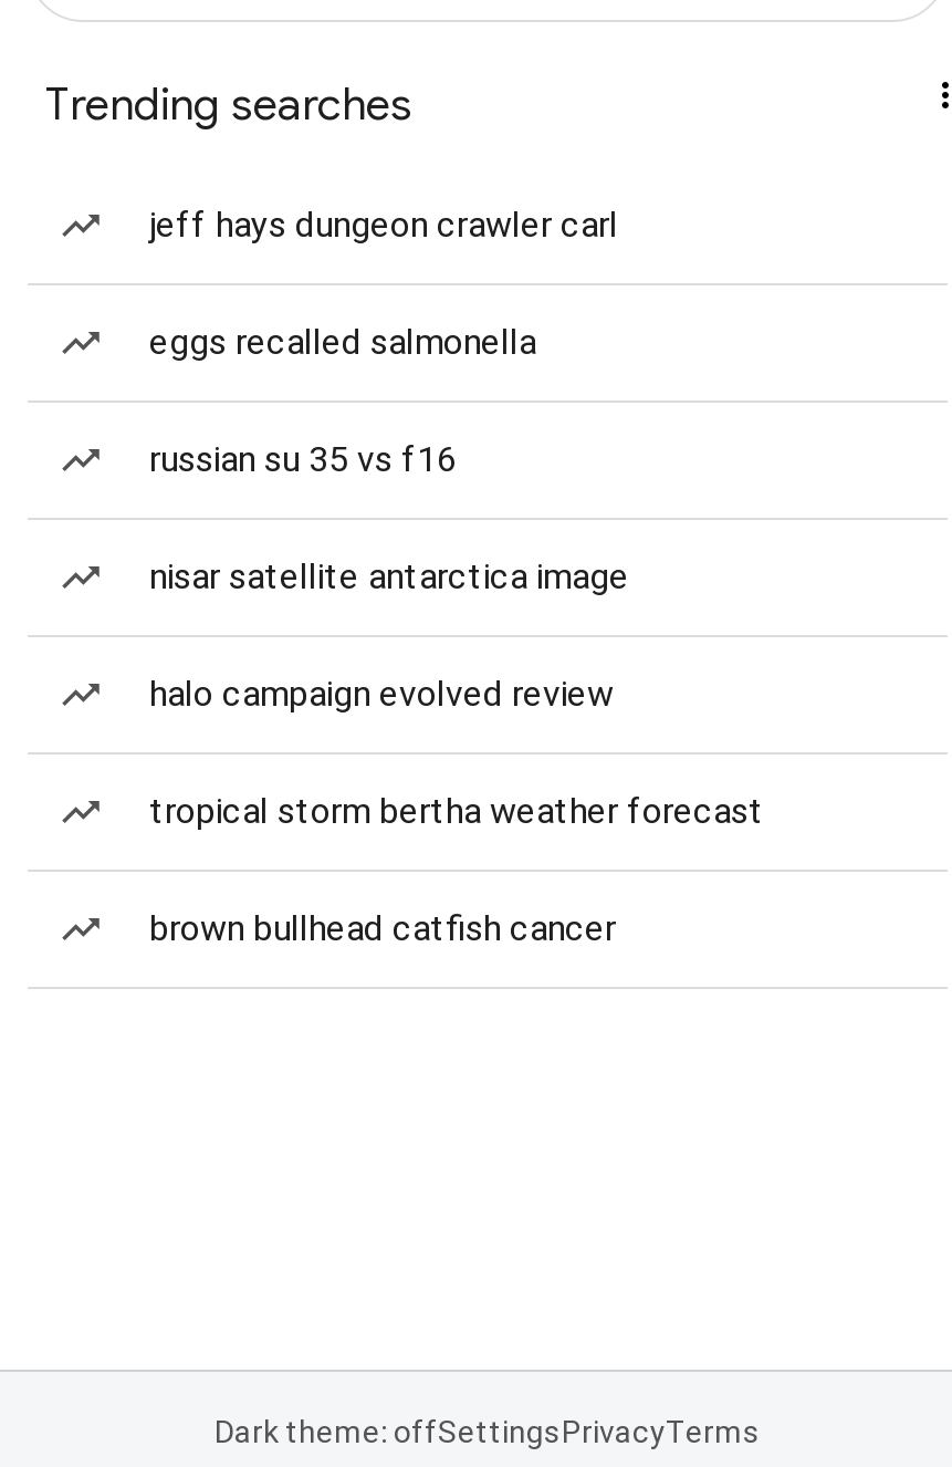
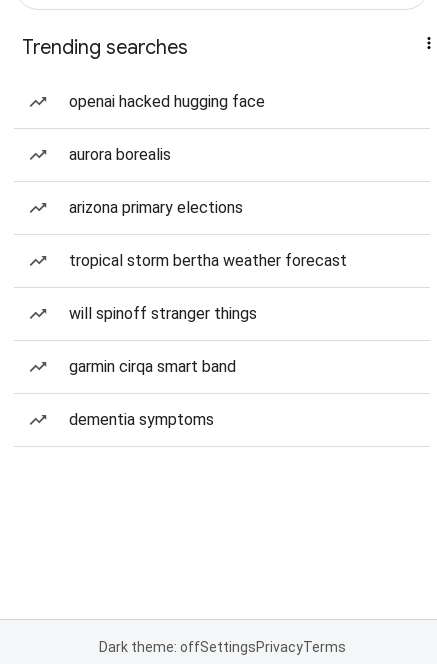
- jeff hays dungeon crawler carl
- eggs recalled salmonella
- russian su 35 vs f16
- nisar satellite antarctica image
- halo campaign evolved review
+ openai hacked hugging face
+ aurora borealis
+ arizona primary elections

moved up: tropical storm bertha weather forecast

- brown bullhead catfish cancer
+ will spinoff stranger things
+ garmin cirqa smart band
+ dementia symptoms
